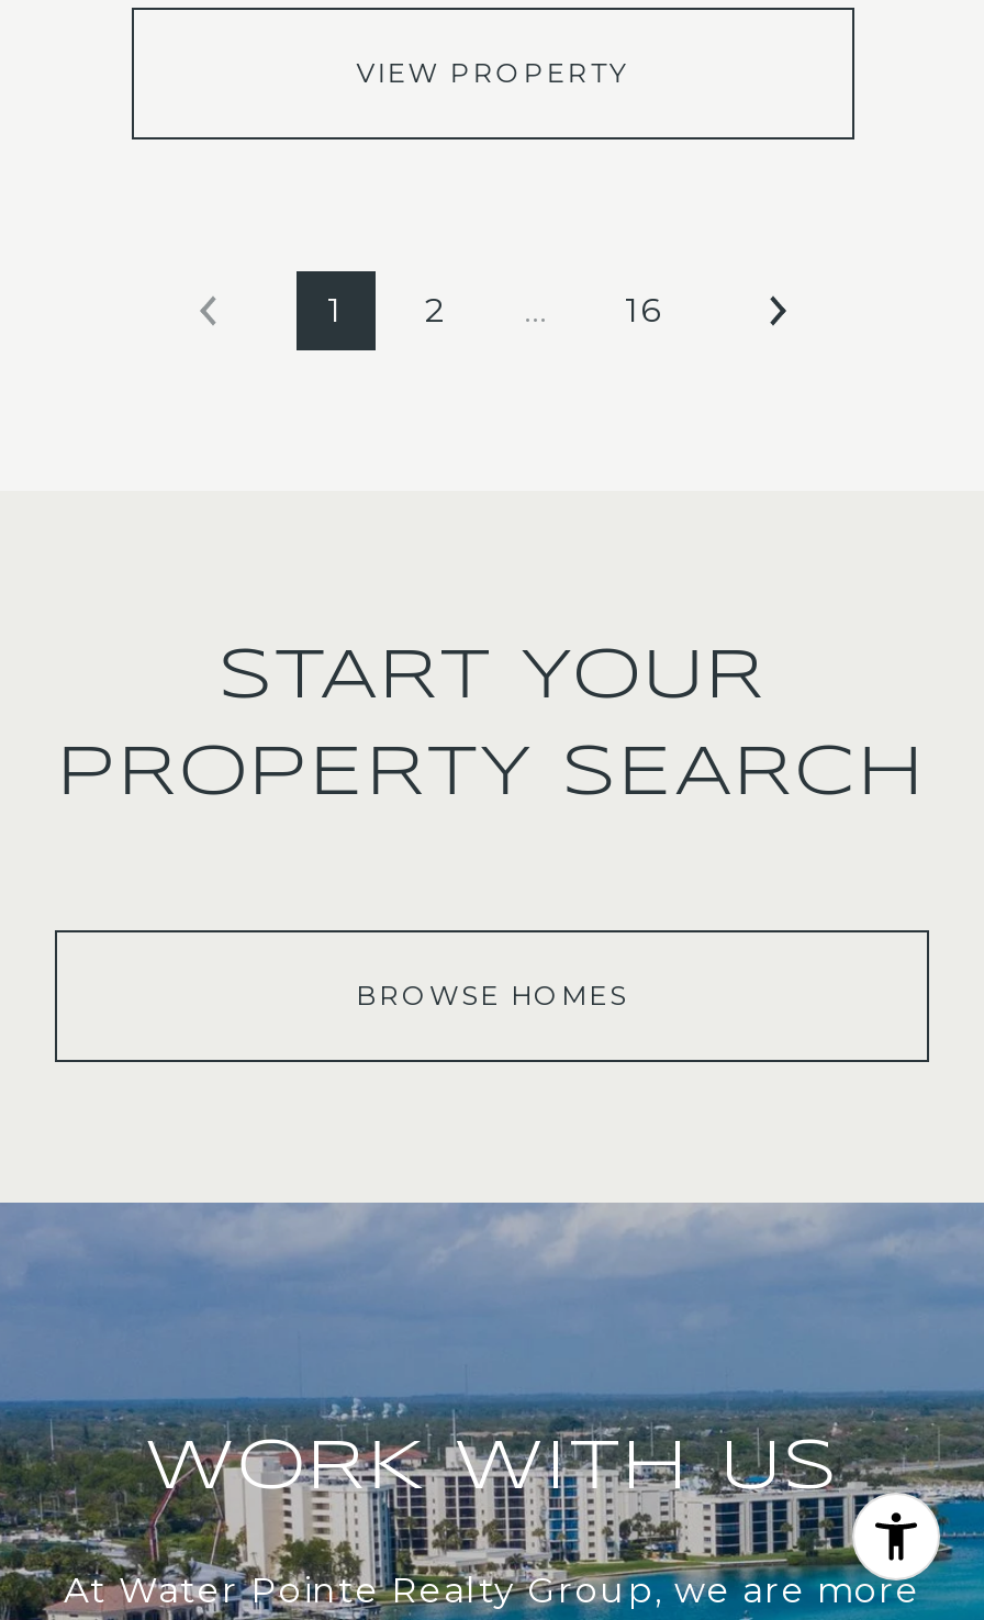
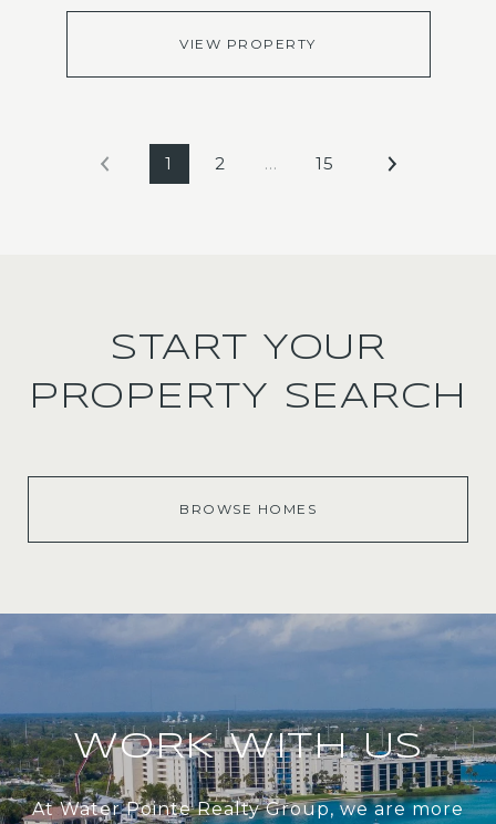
- 16
+ 15

- [image]
+ [image]
